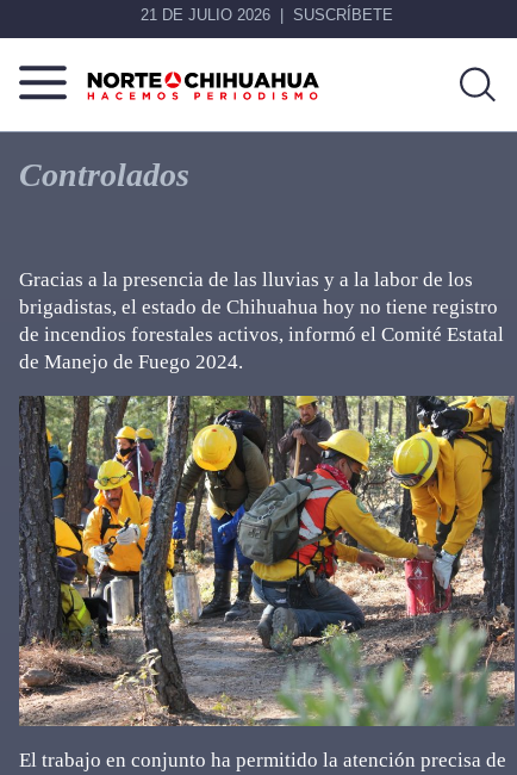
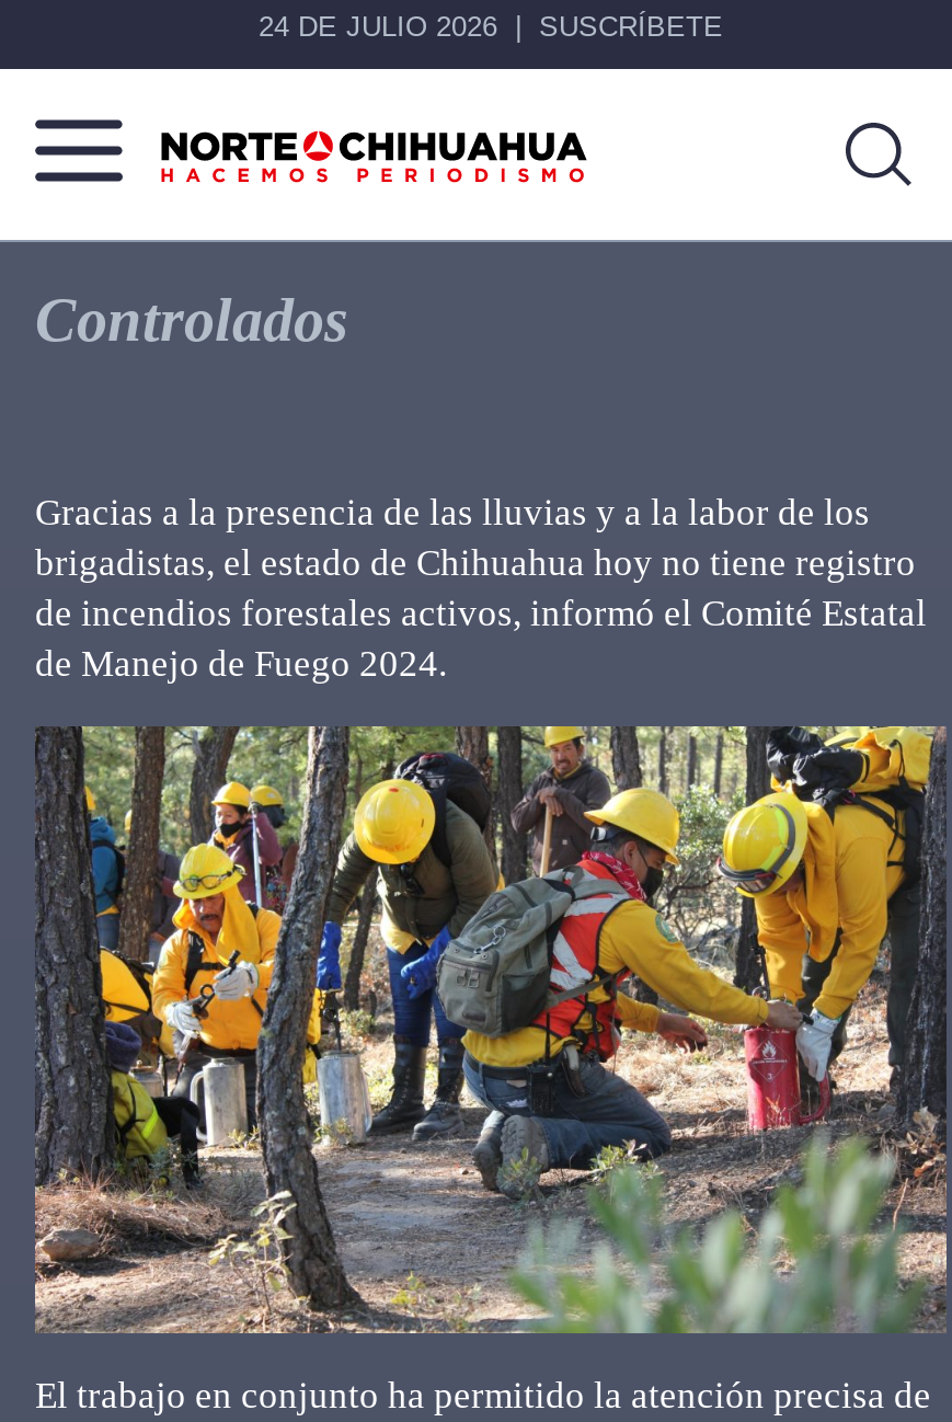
- 21 DE JULIO 2026 SUSCRÍBETE
+ 24 DE JULIO 2026 SUSCRÍBETE
